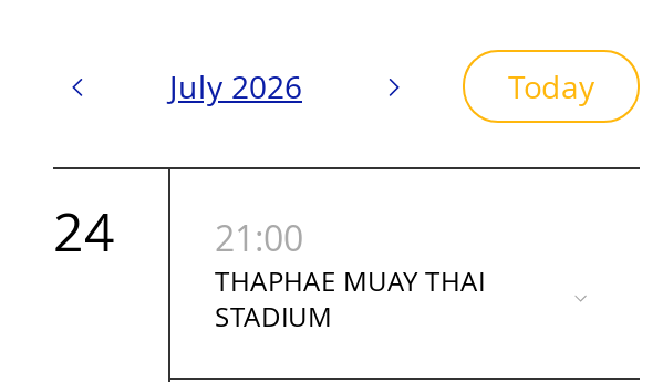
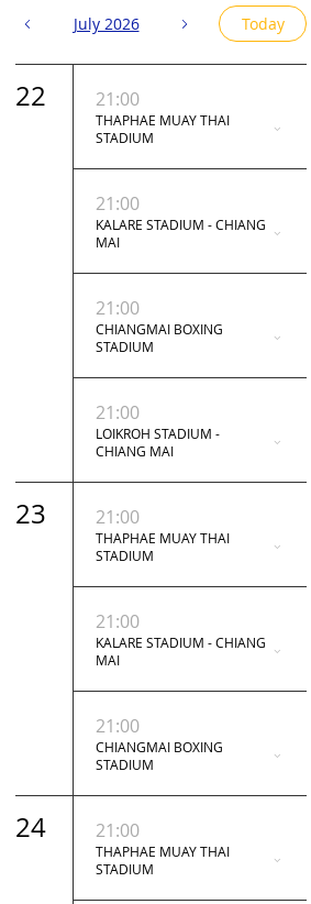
+ 22
+ 21:00
+ THAPHAE MUAY THAI
+ STADIUM
+ 21:00
+ KALARE STADIUM - CHIANG
+ MAI
+ 21:00
+ CHIANGMAI BOXING
+ STADIUM
+ 21:00
+ LOIKROH STADIUM -
+ CHIANG MAI
+ 23
+ 21:00
+ THAPHAE MUAY THAI
+ STADIUM
+ 21:00
+ KALARE STADIUM - CHIANG
+ MAI
+ 21:00
+ CHIANGMAI BOXING
+ STADIUM
